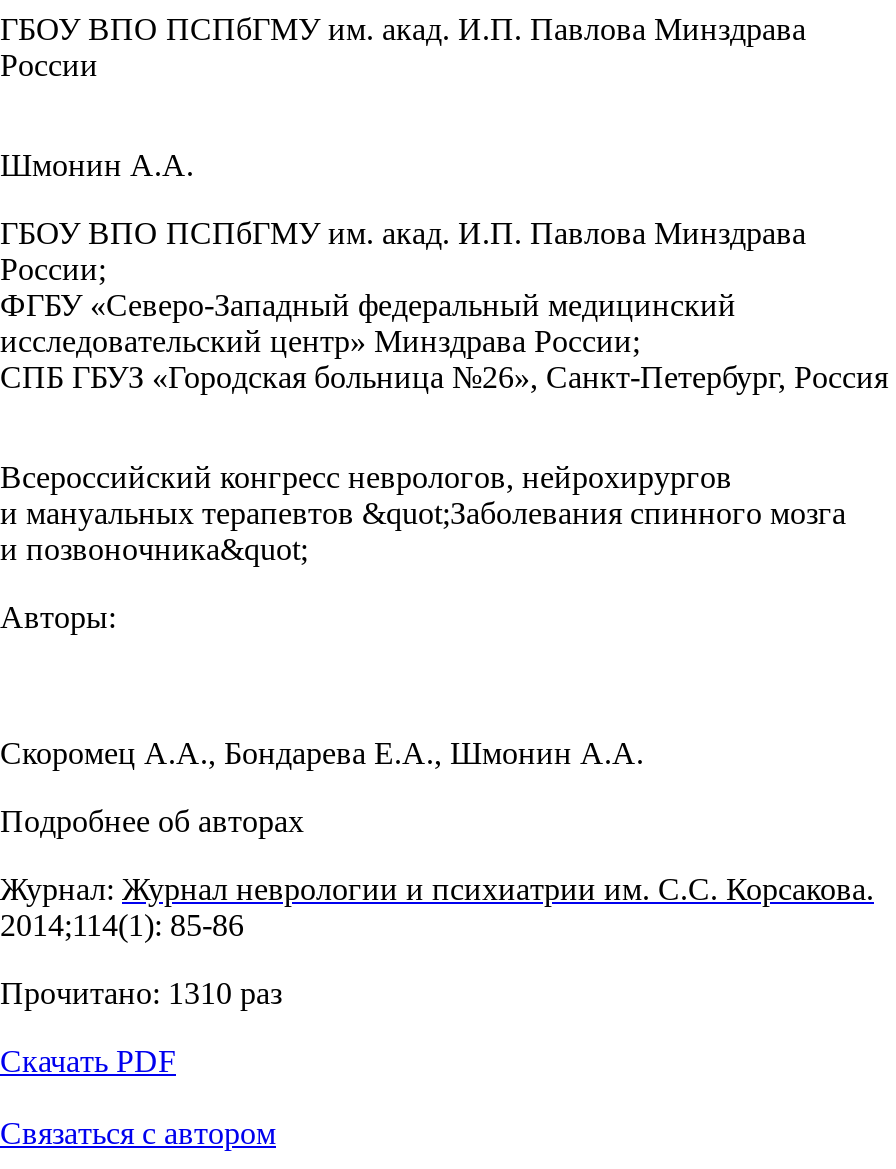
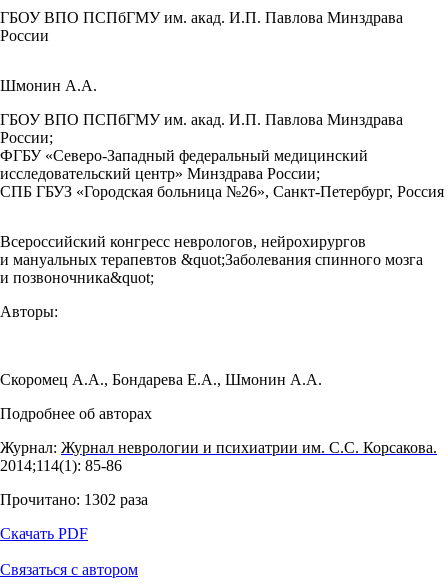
- Прочитано: 1310 раз
+ Прочитано: 1302 раза
